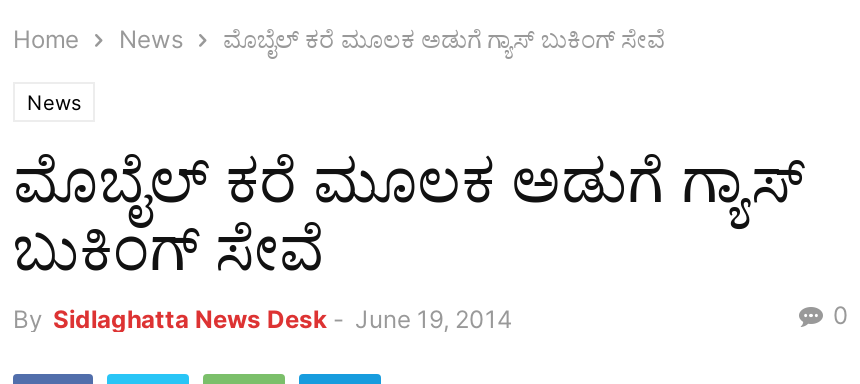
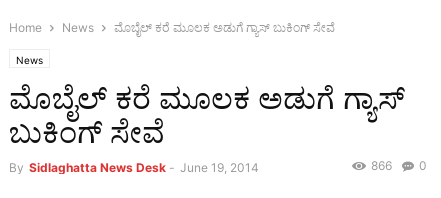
+ 866
